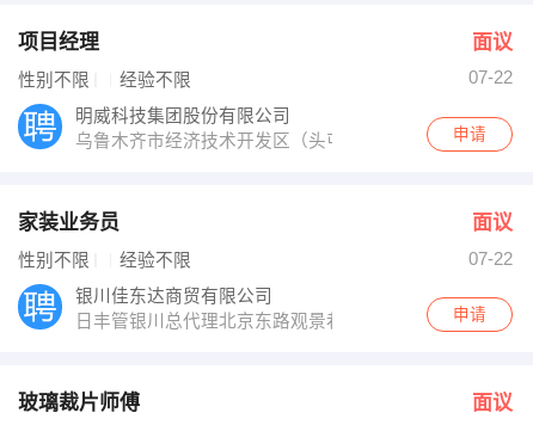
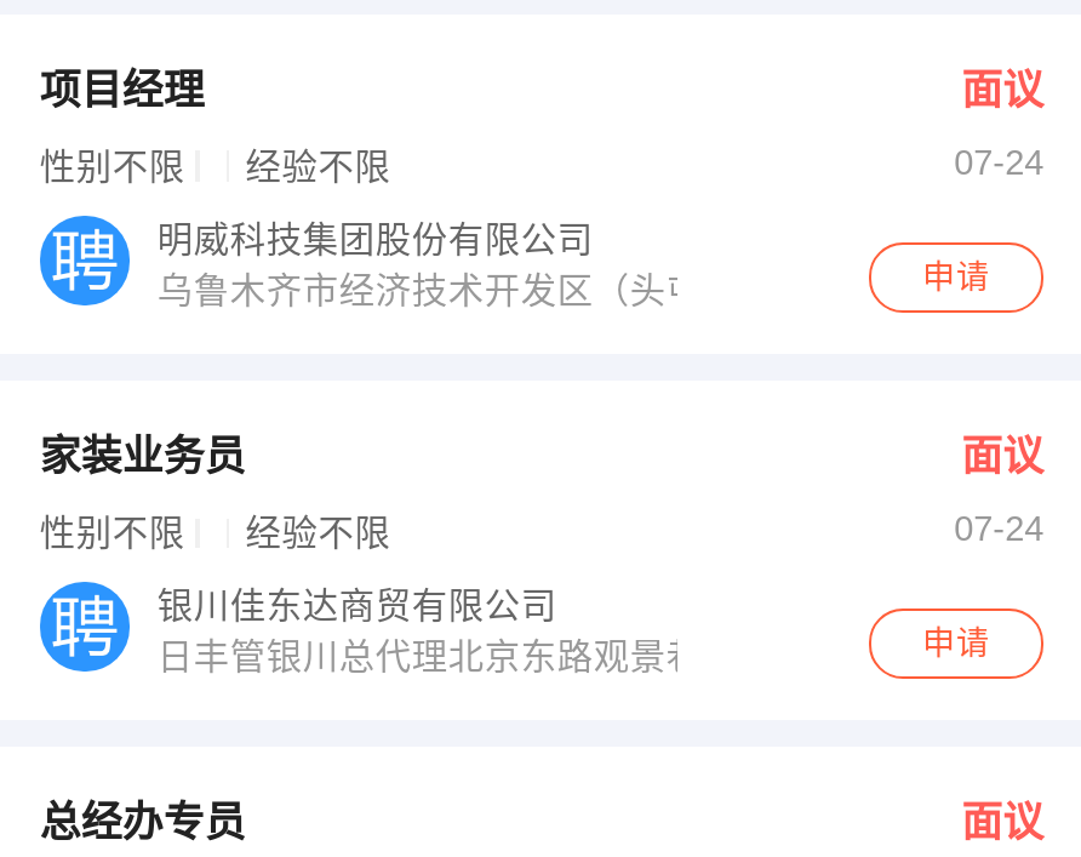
- 07-22
+ 07-24

- 07-22
+ 07-24

- 玻璃裁片师傅
+ 总经办专员
